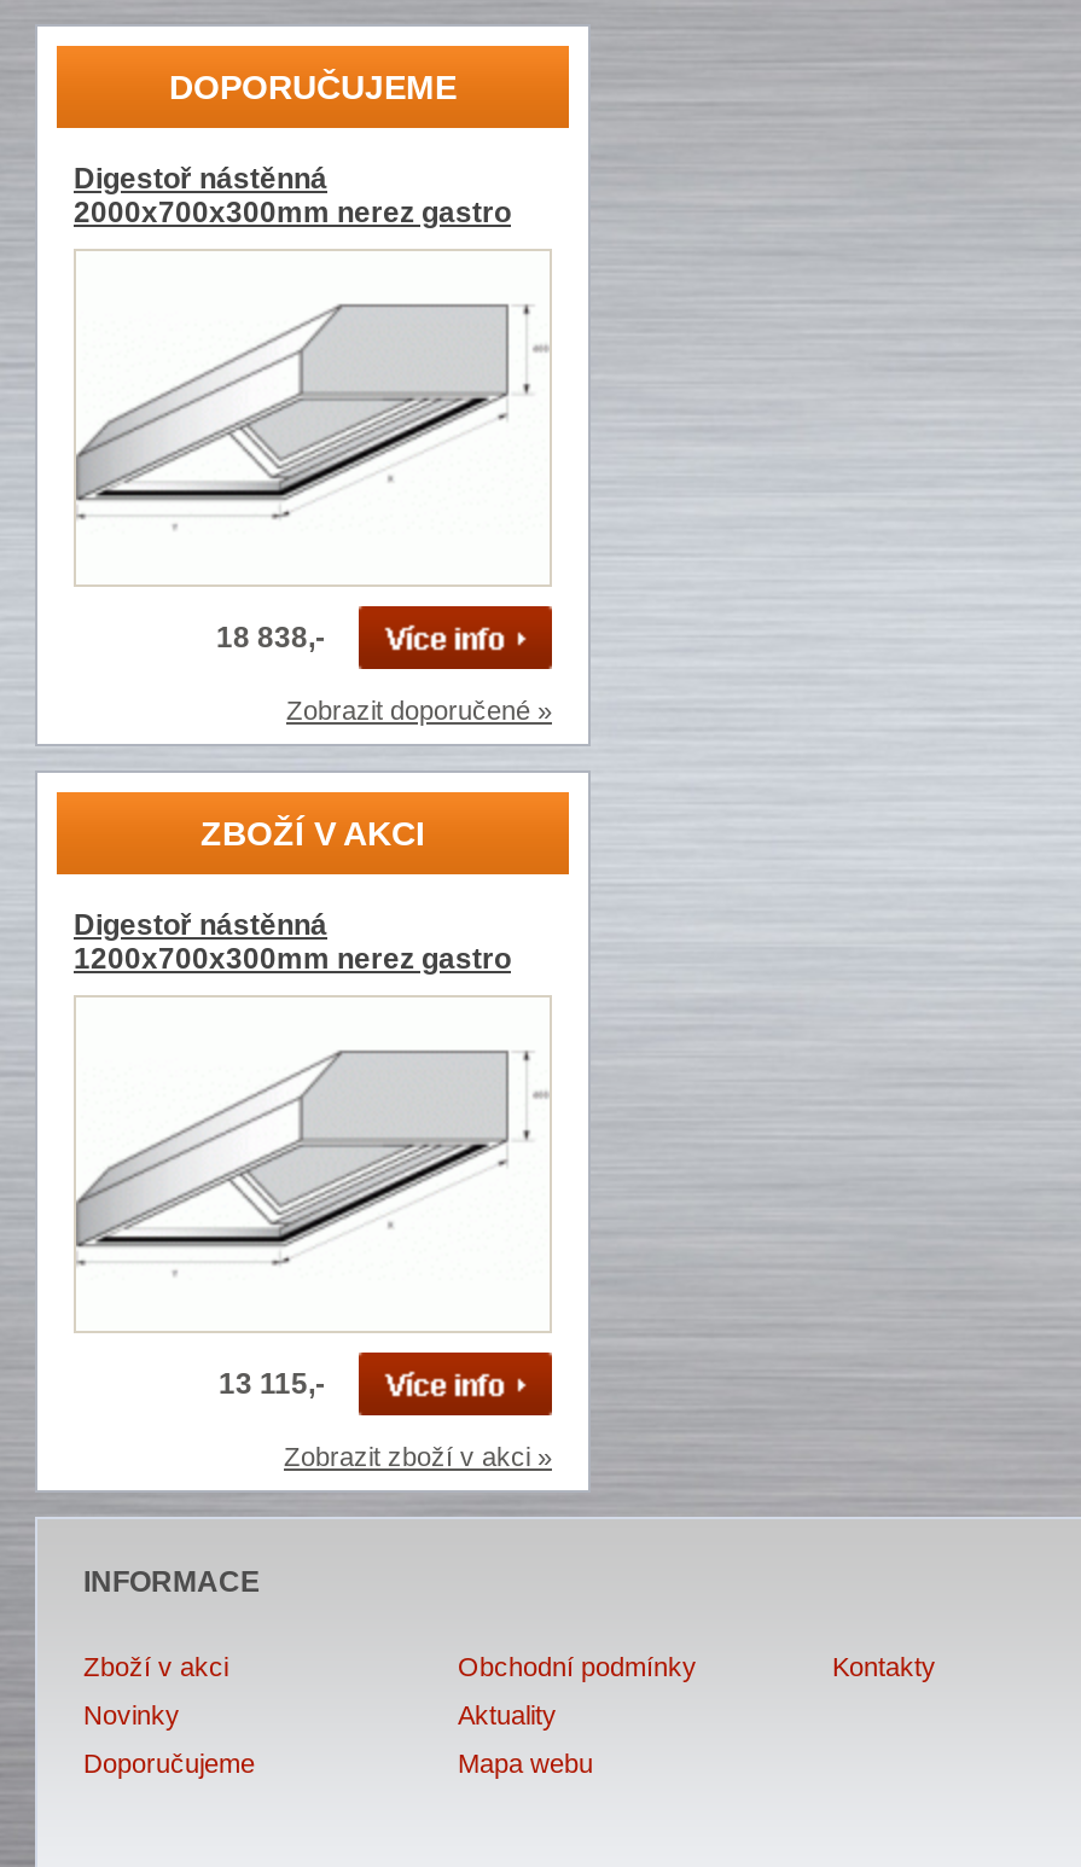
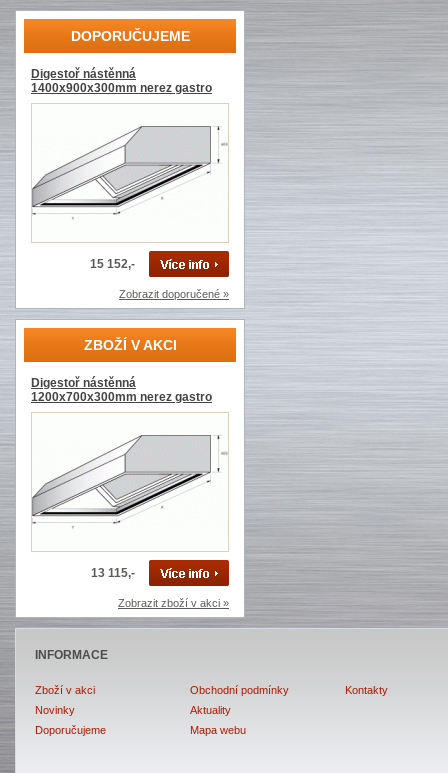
- 2000x700x300mm nerez gastro
+ 1400x900x300mm nerez gastro

- 18 838,-
+ 15 152,-
